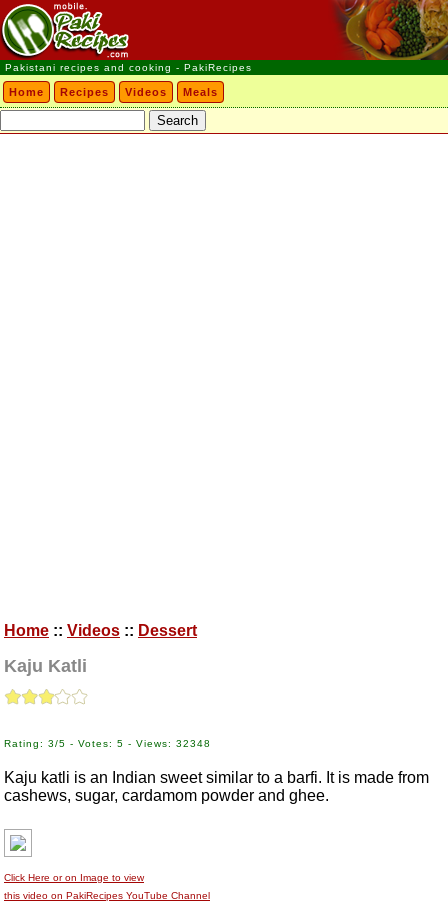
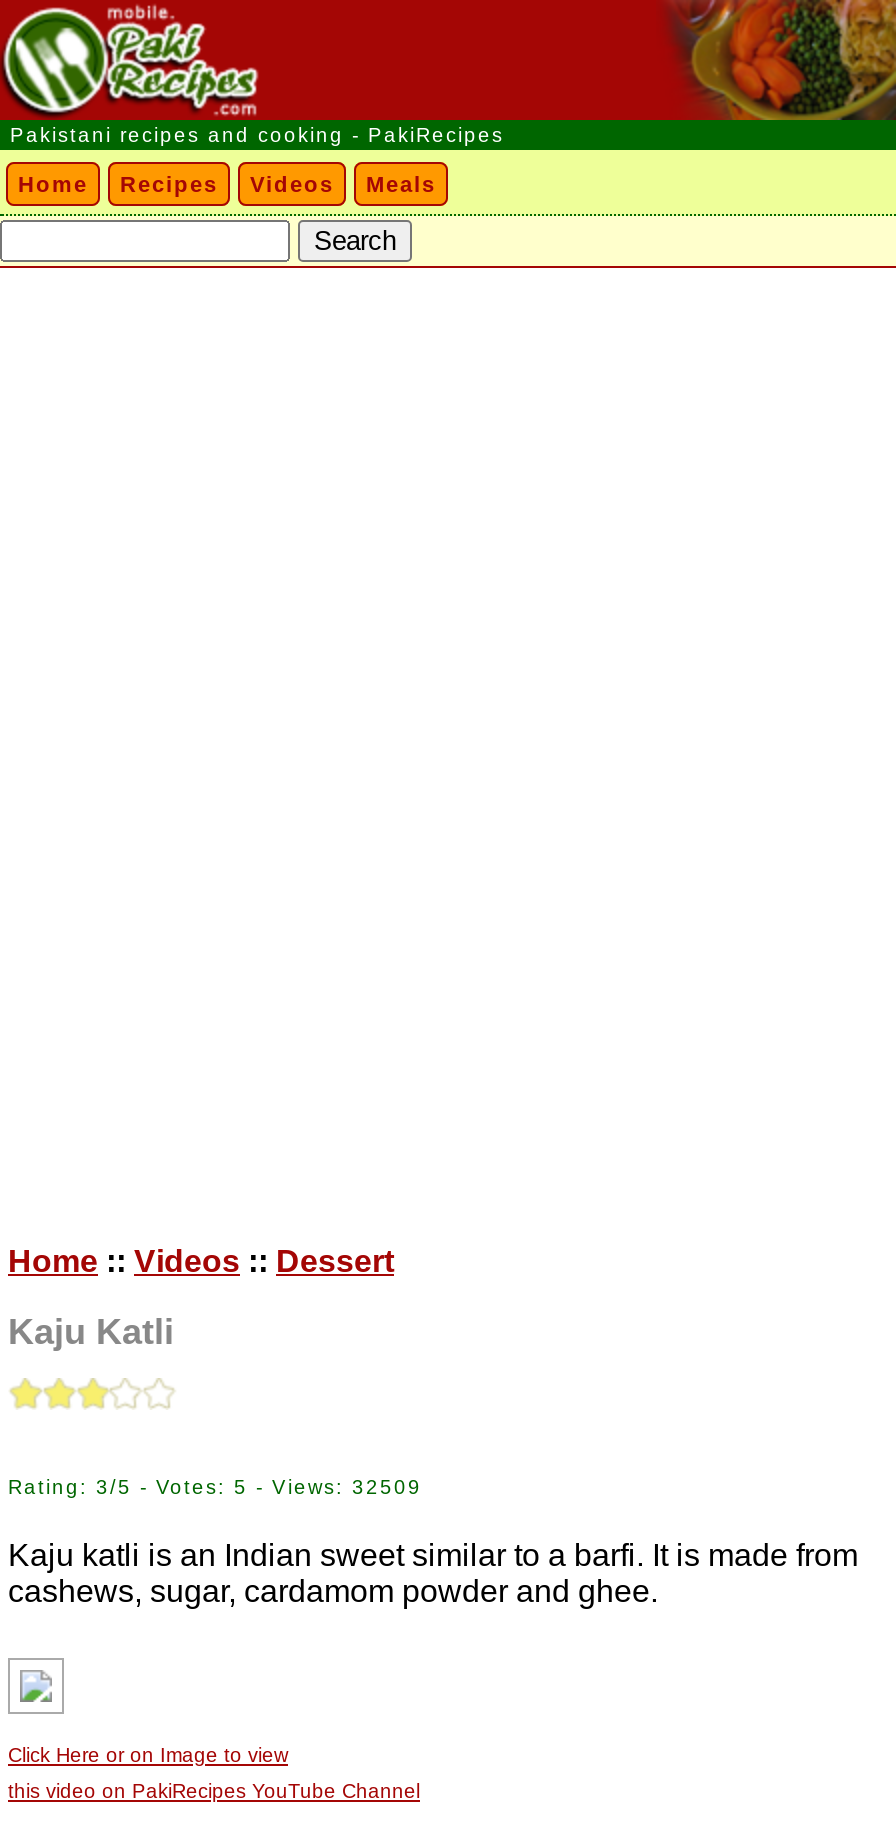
- Rating: 3/5 - Votes: 5 - Views: 32348
+ Rating: 3/5 - Votes: 5 - Views: 32509
